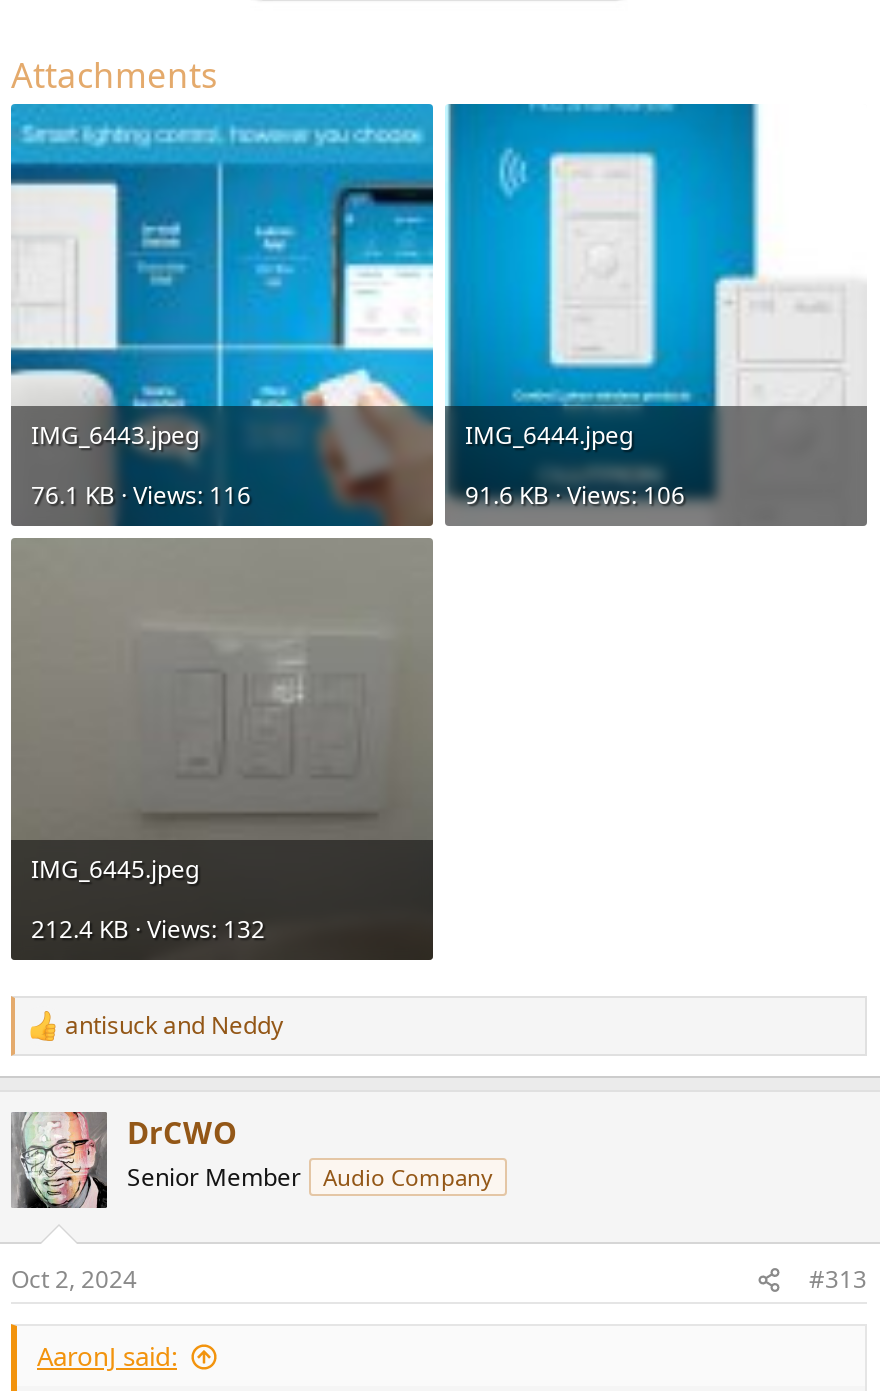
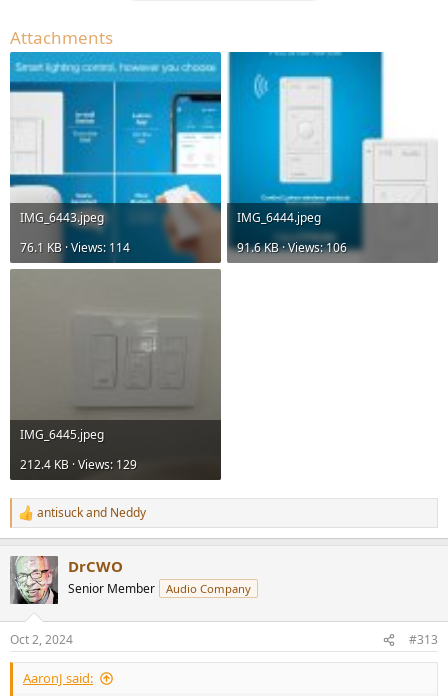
- 76.1 KB · Views: 116
+ 76.1 KB · Views: 114

- 212.4 KB · Views: 132
+ 212.4 KB · Views: 129
